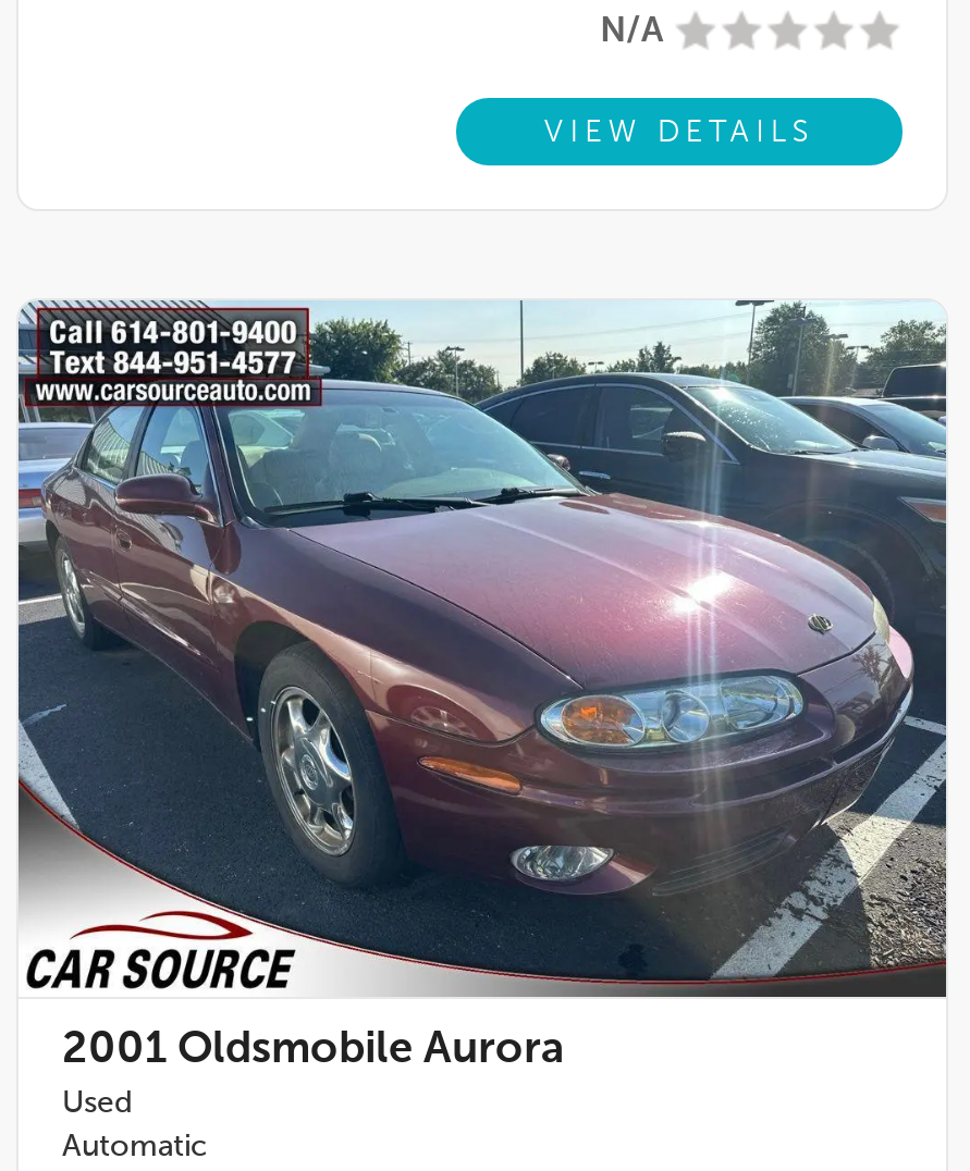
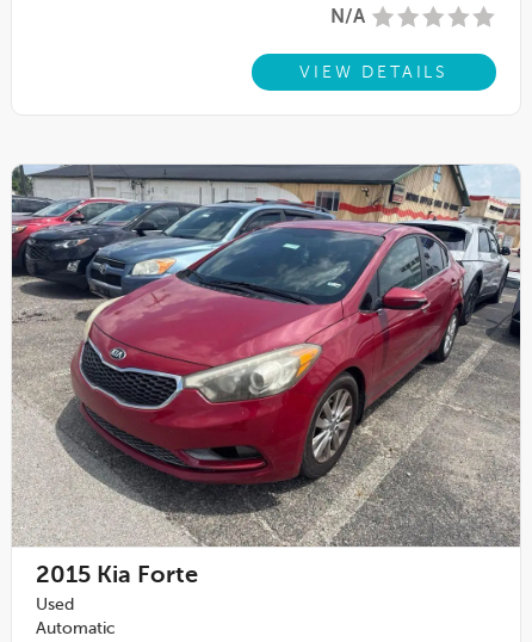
- [image]
- 2001 Oldsmobile Aurora
+ [image]
+ 2015 Kia Forte
